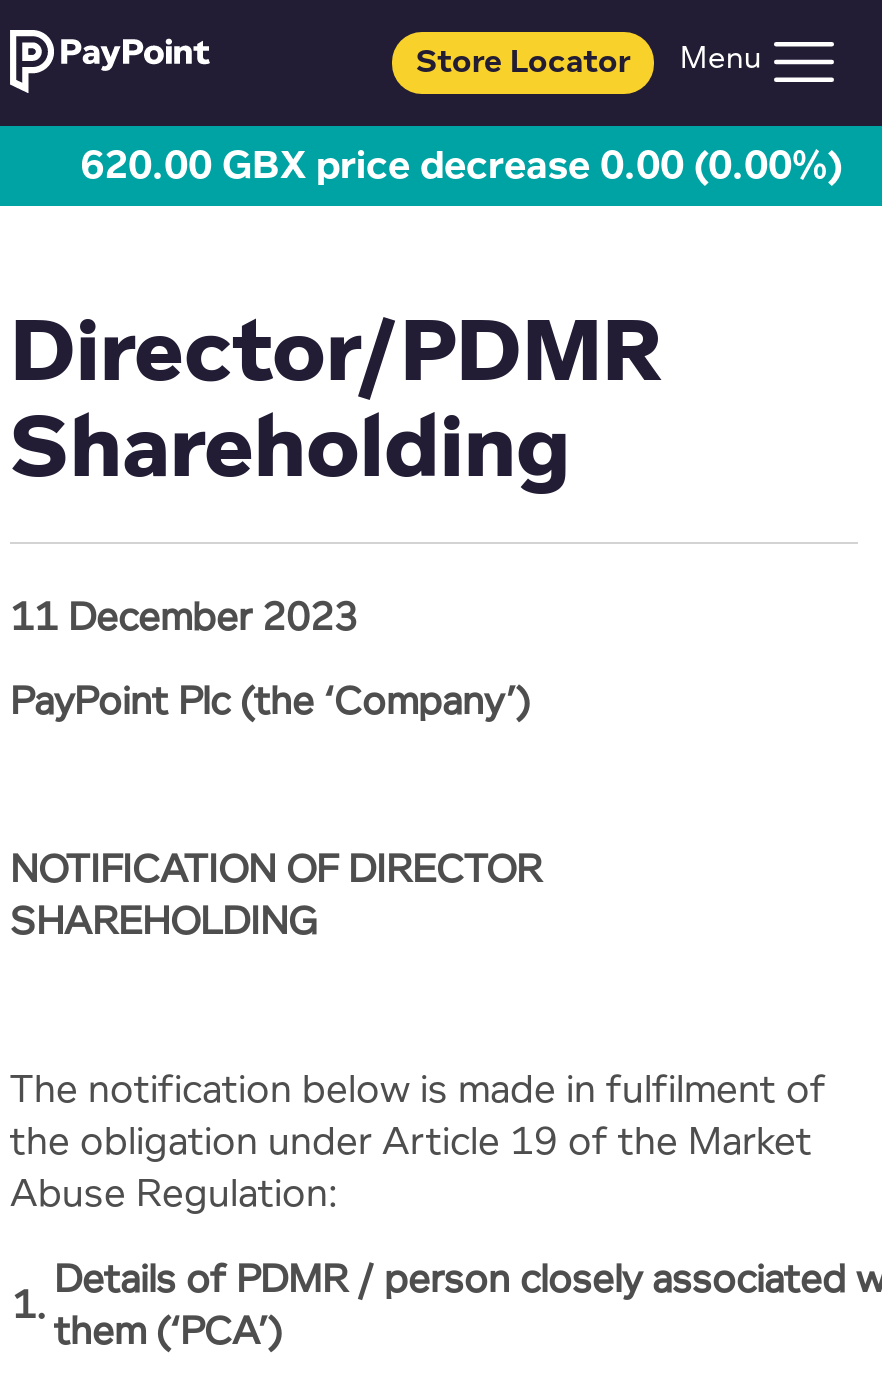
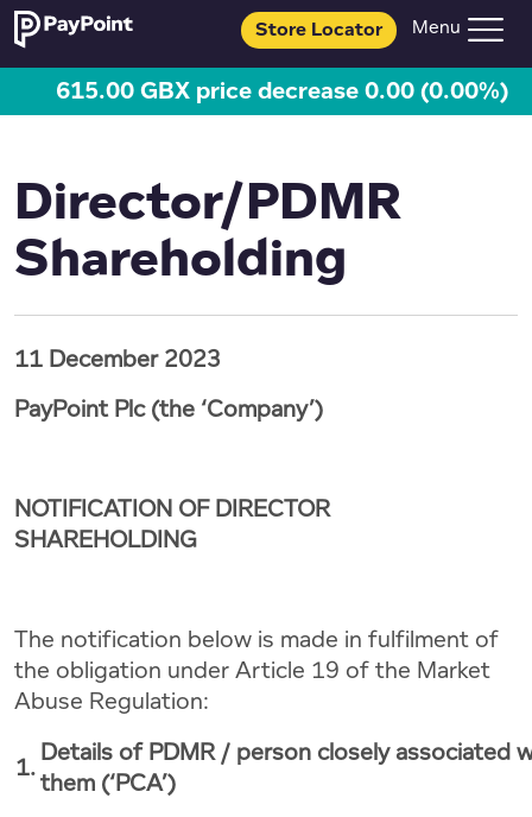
- 620.00 GBX price decrease 0.00 (0.00%)
+ 615.00 GBX price decrease 0.00 (0.00%)
